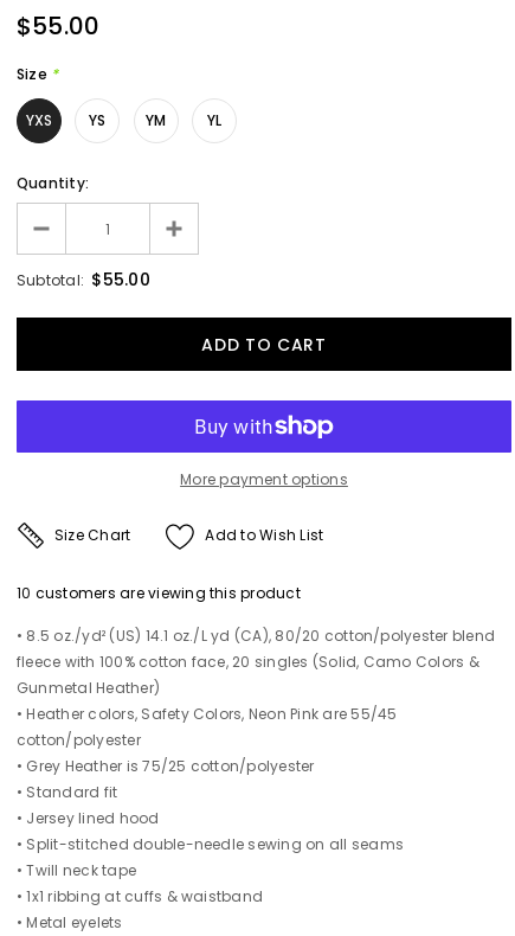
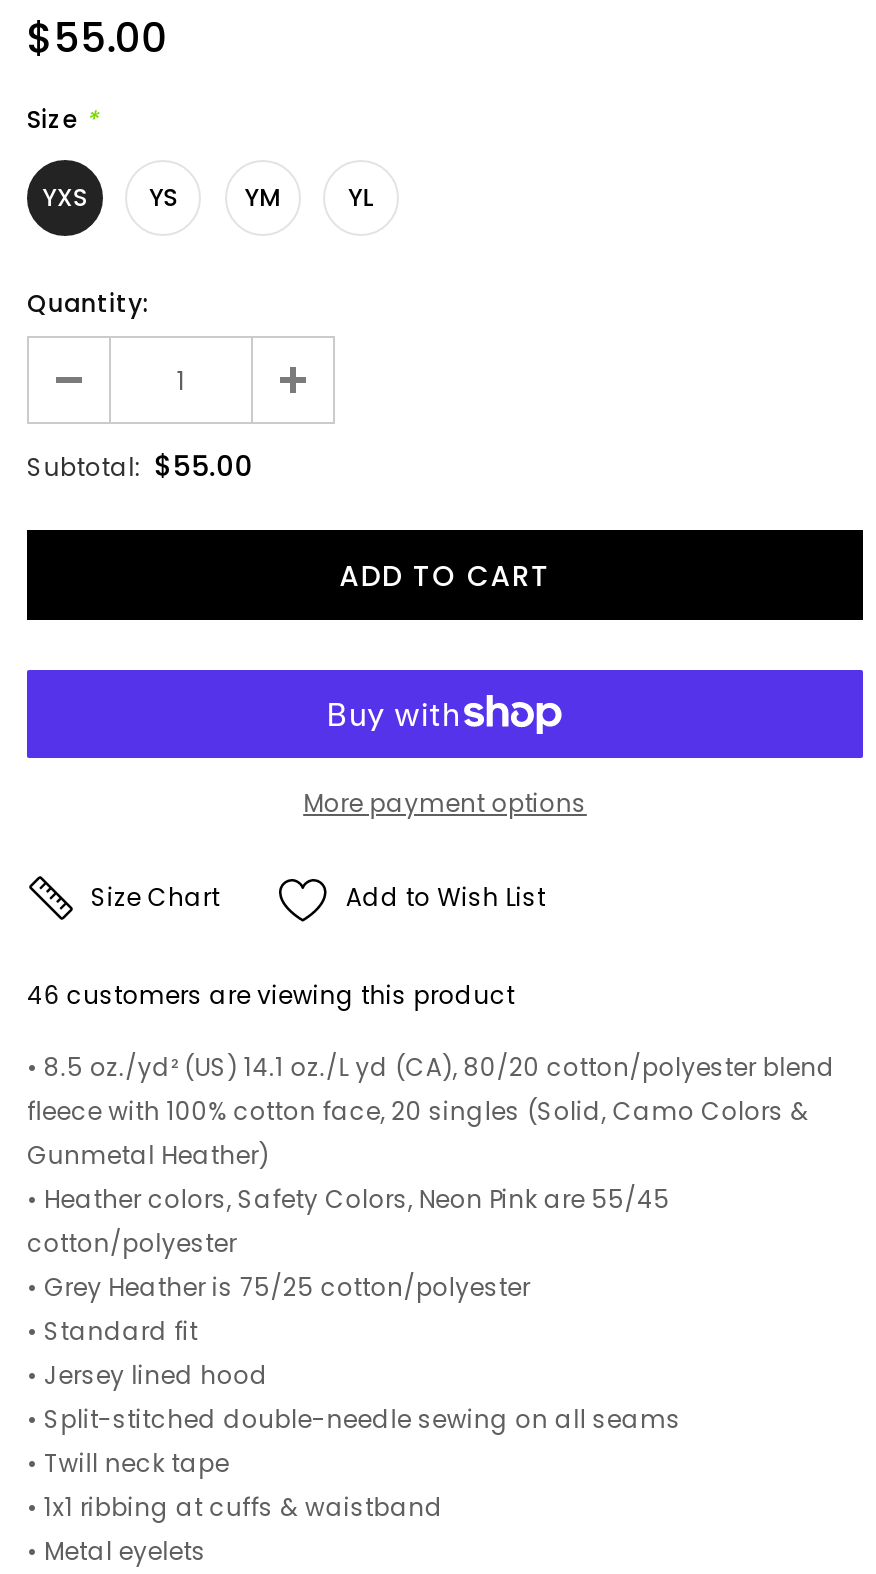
- 10 customers are viewing this product
+ 46 customers are viewing this product
